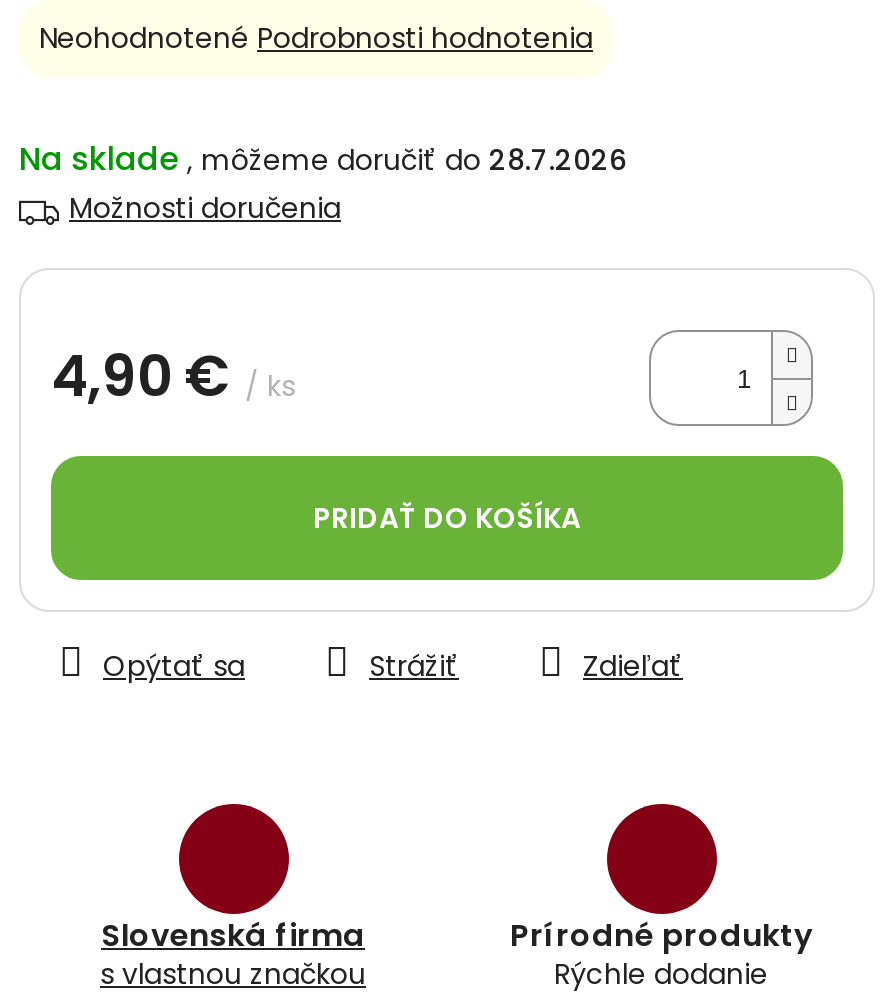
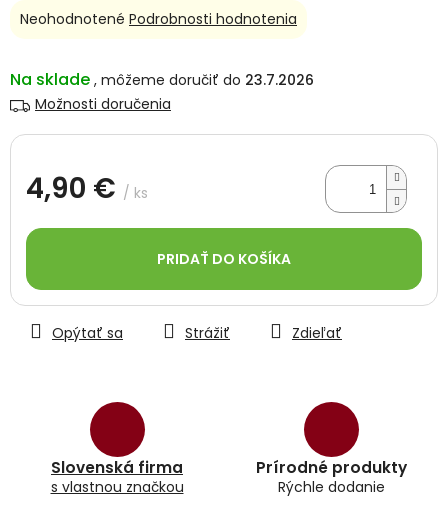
- 28.7.2026
+ 23.7.2026
